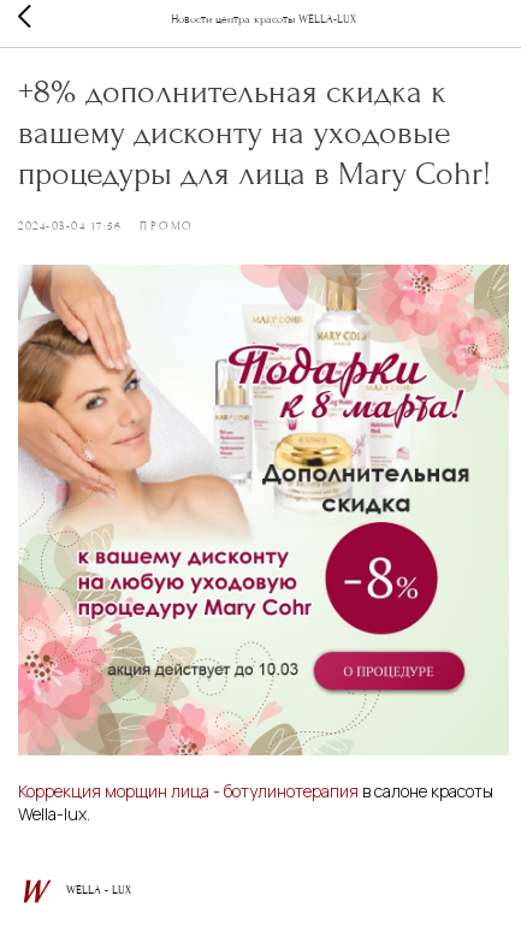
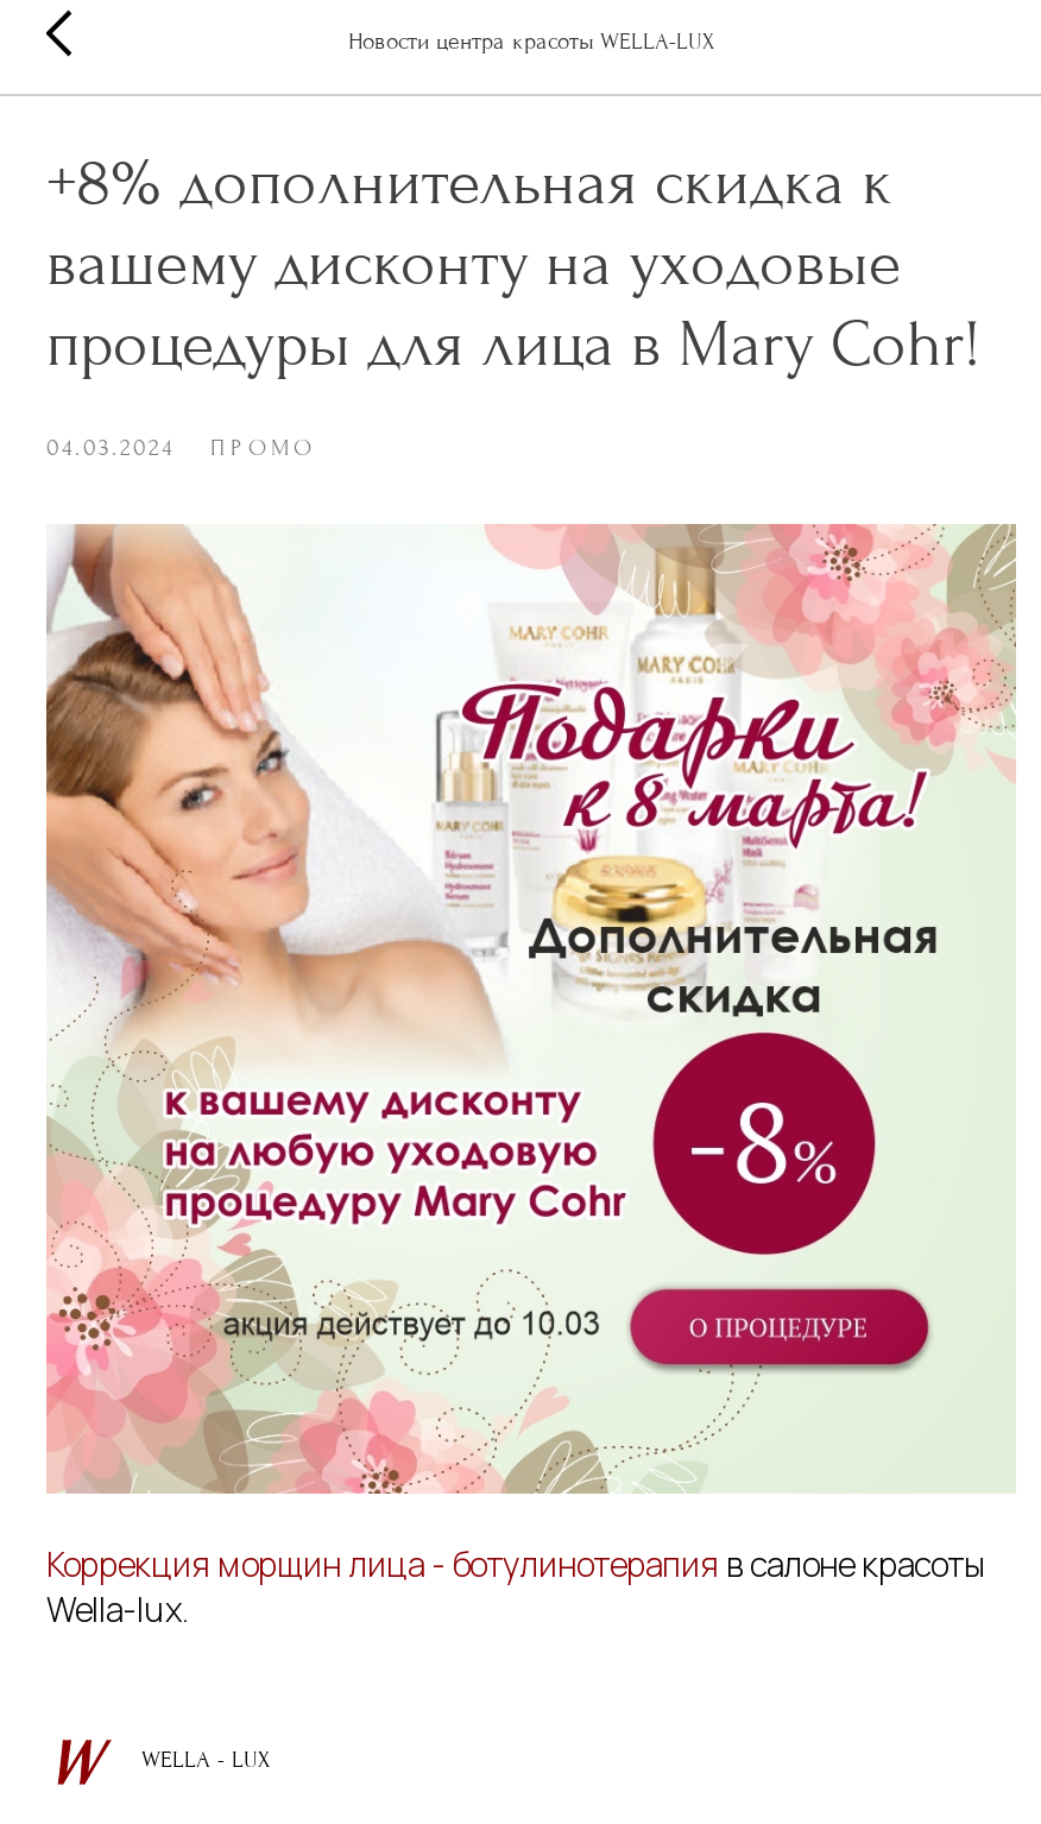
- 2024-03-04 17:56 ПРОМО
+ 04.03.2024 ПРОМО
